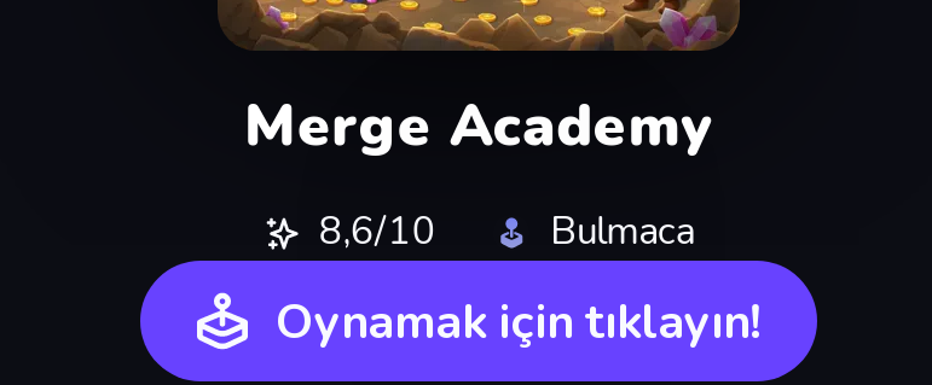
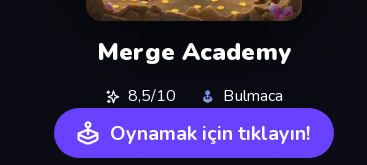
- 8,6/10
+ 8,5/10
